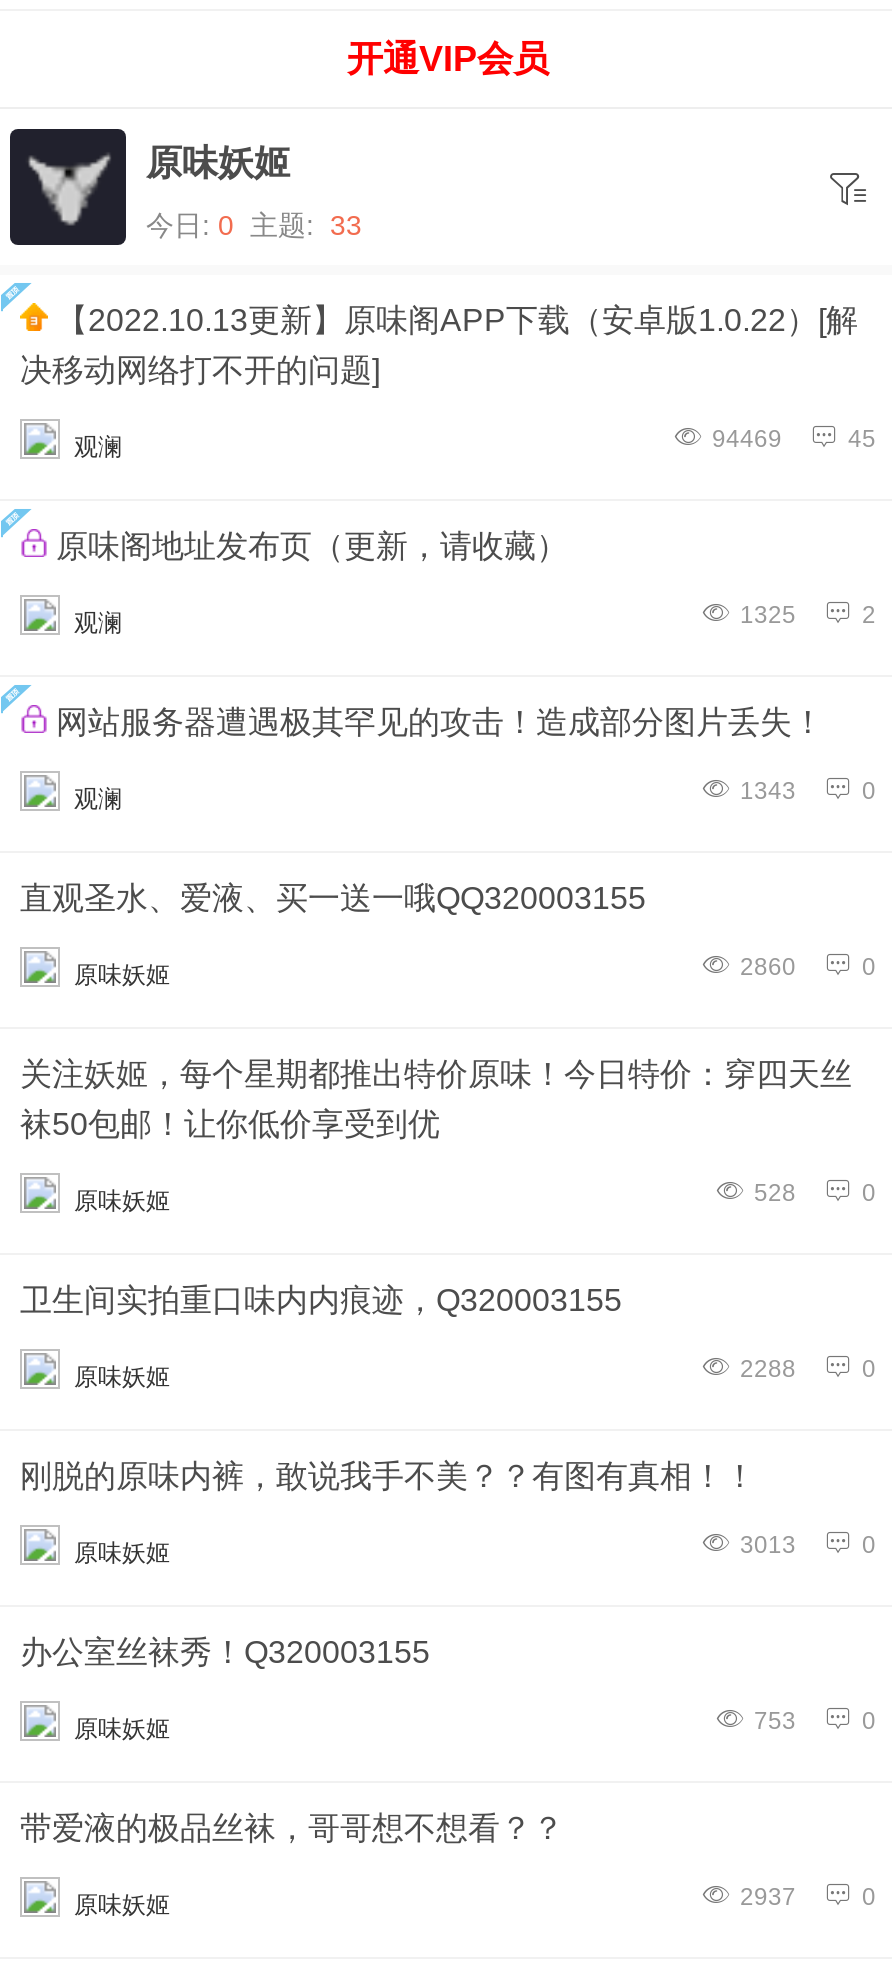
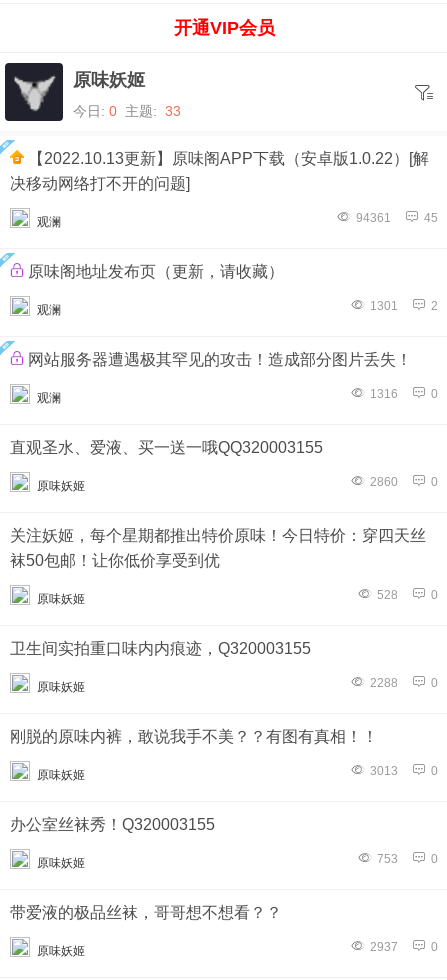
- 94469
+ 94361

- 1325
+ 1301

- 1343
+ 1316
